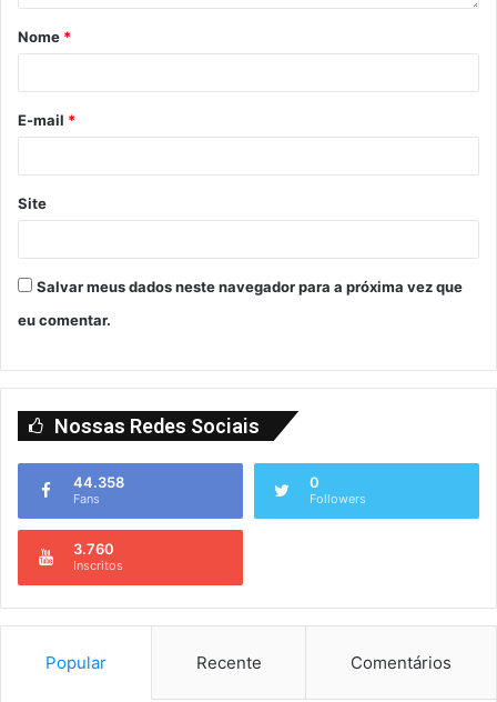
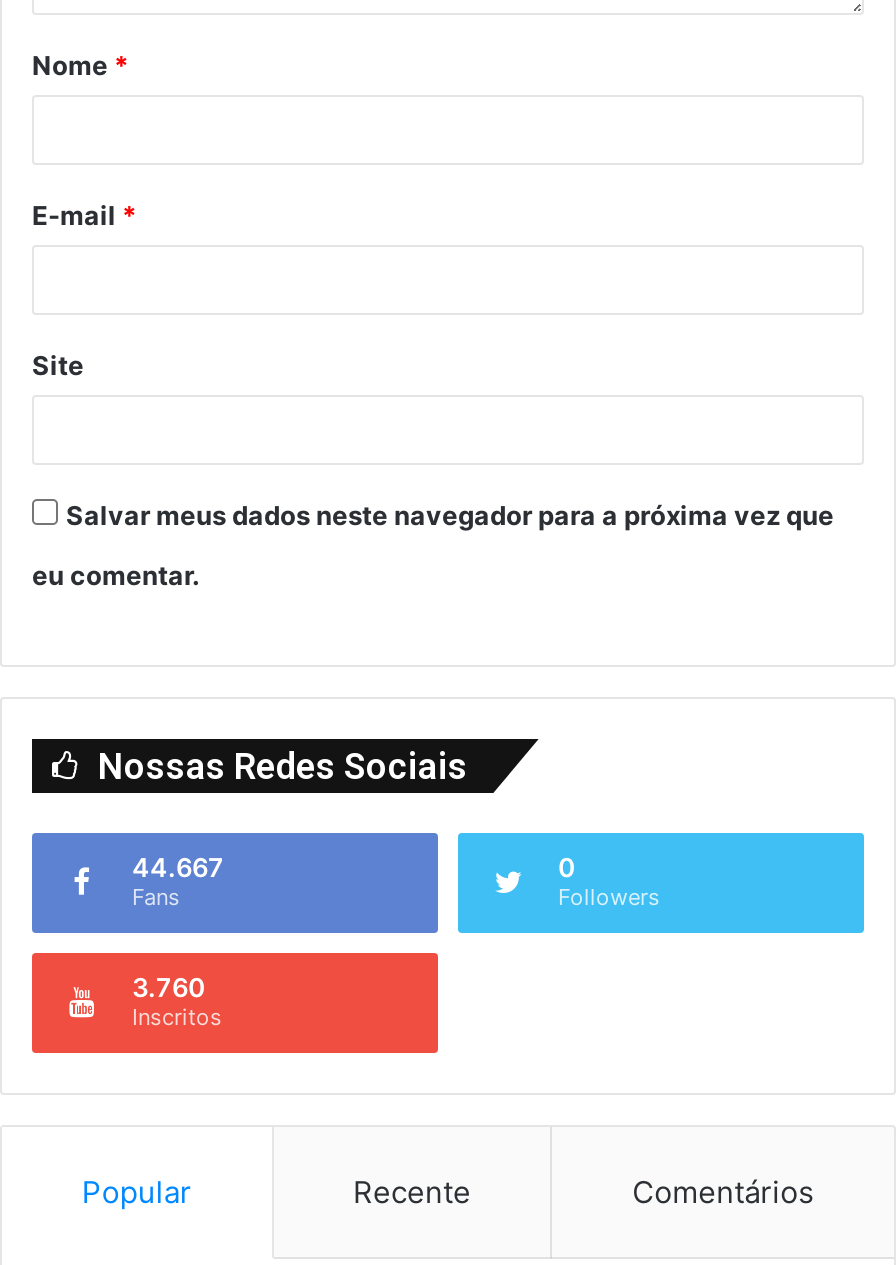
- 44.358
+ 44.667
